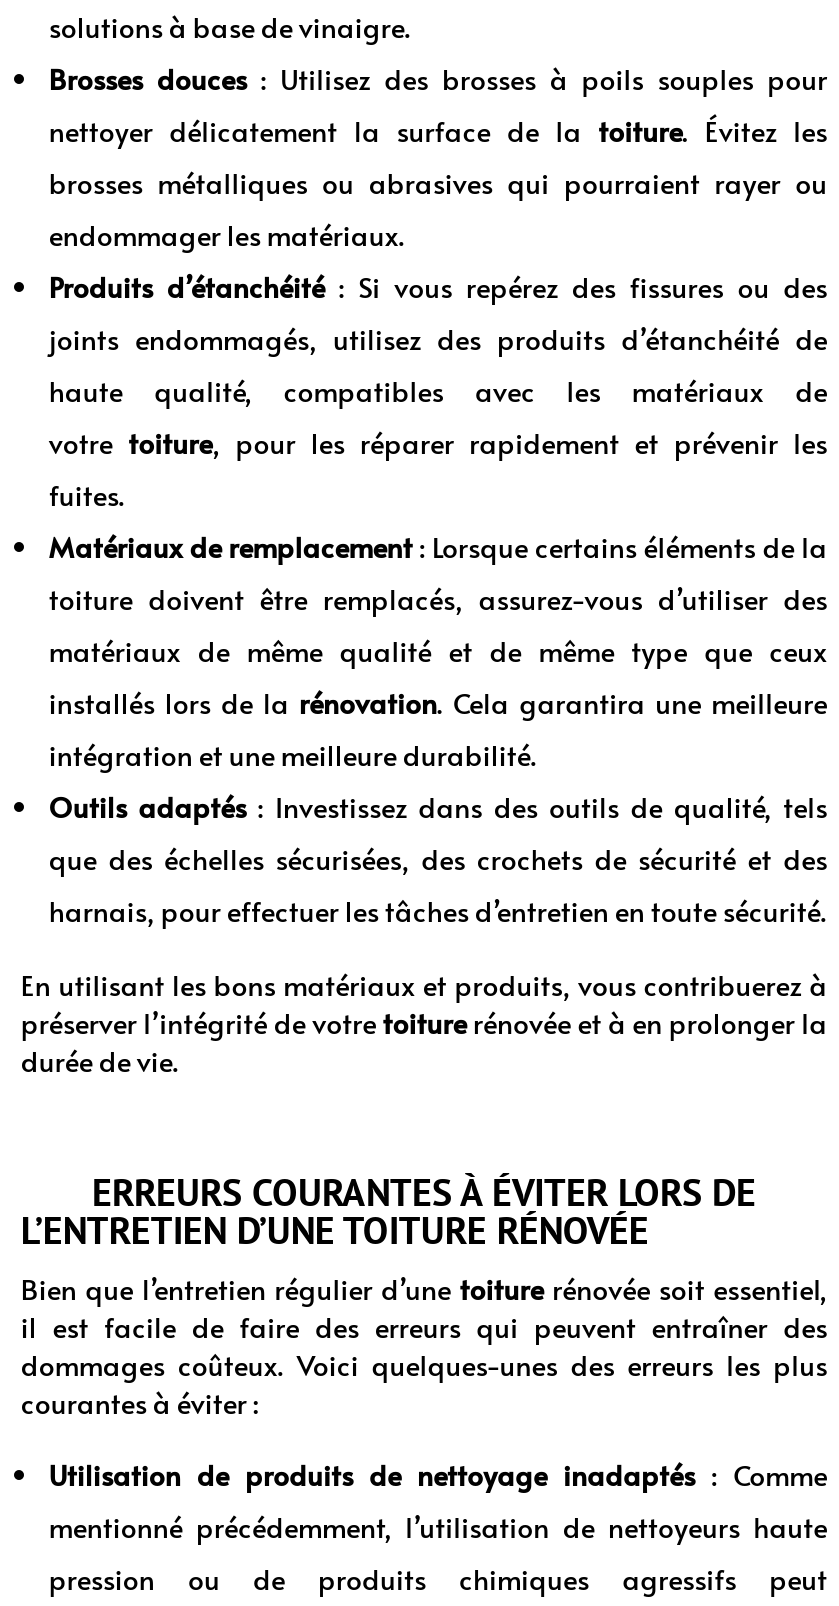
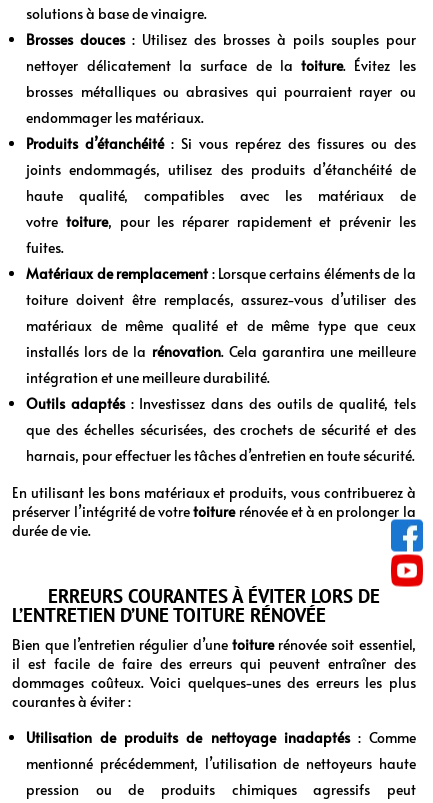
+ [image]
